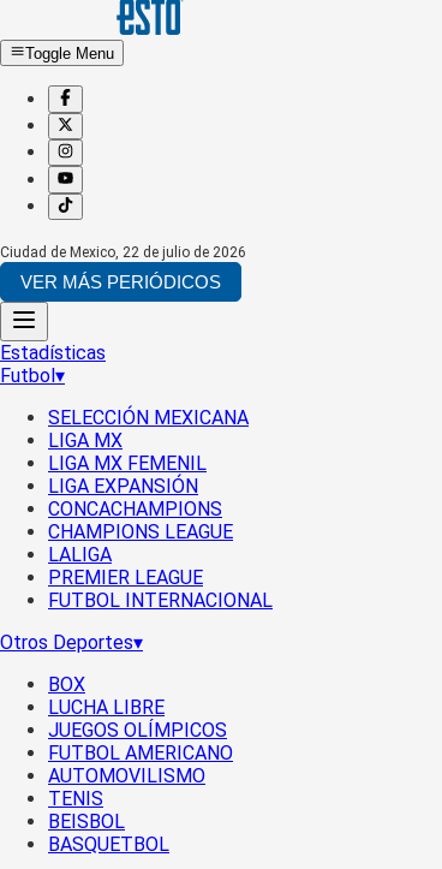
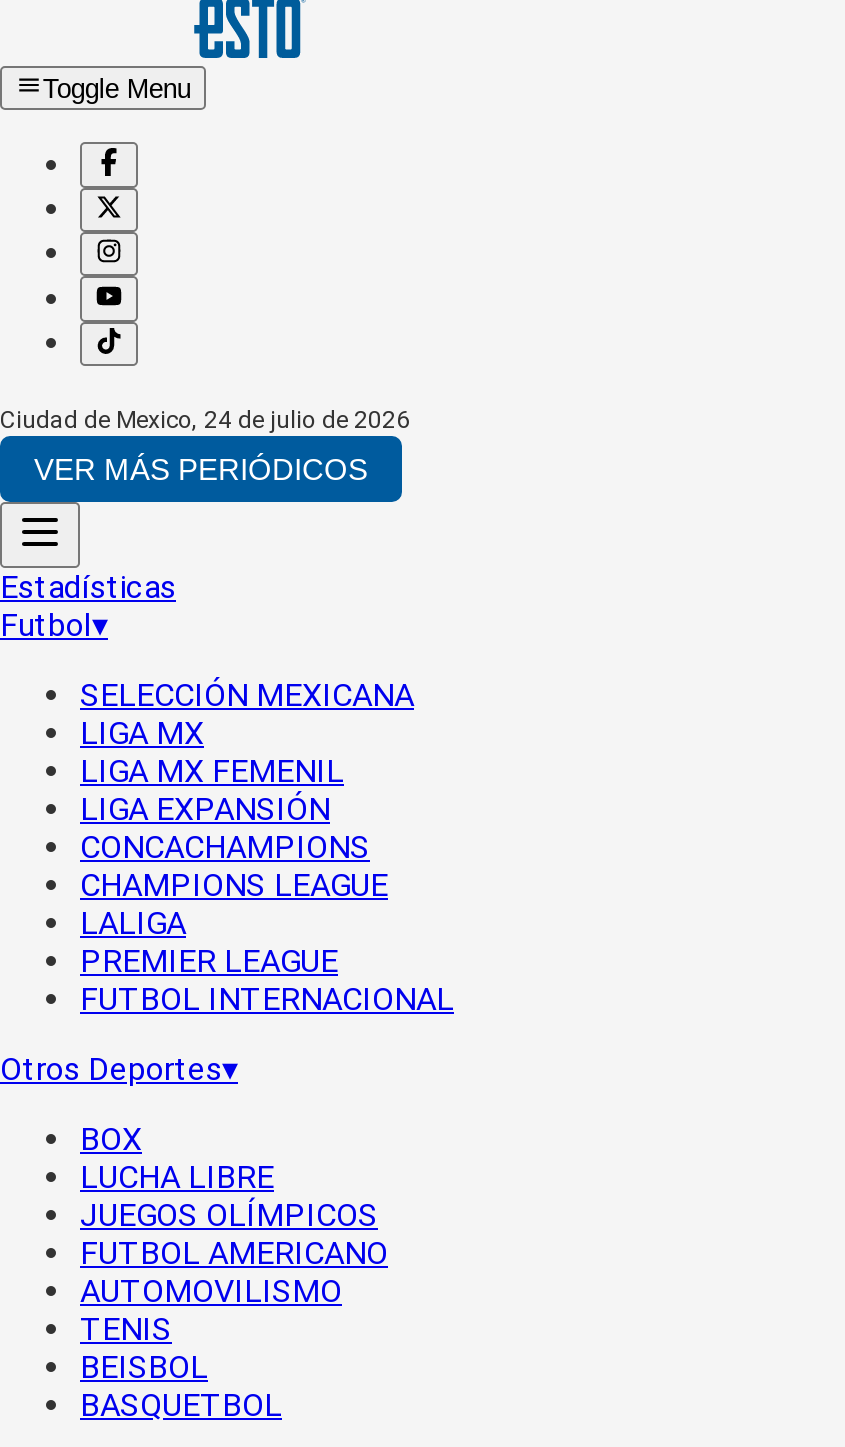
- Ciudad de Mexico, 22 de julio de 2026
+ Ciudad de Mexico, 24 de julio de 2026
